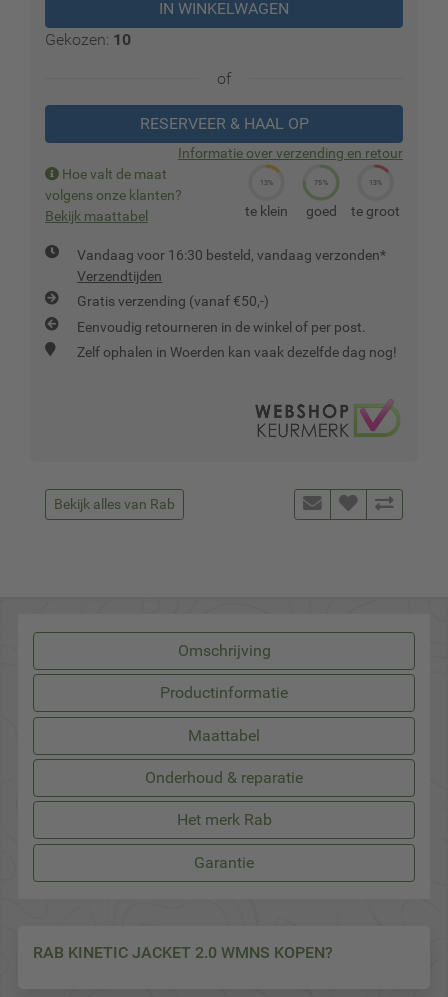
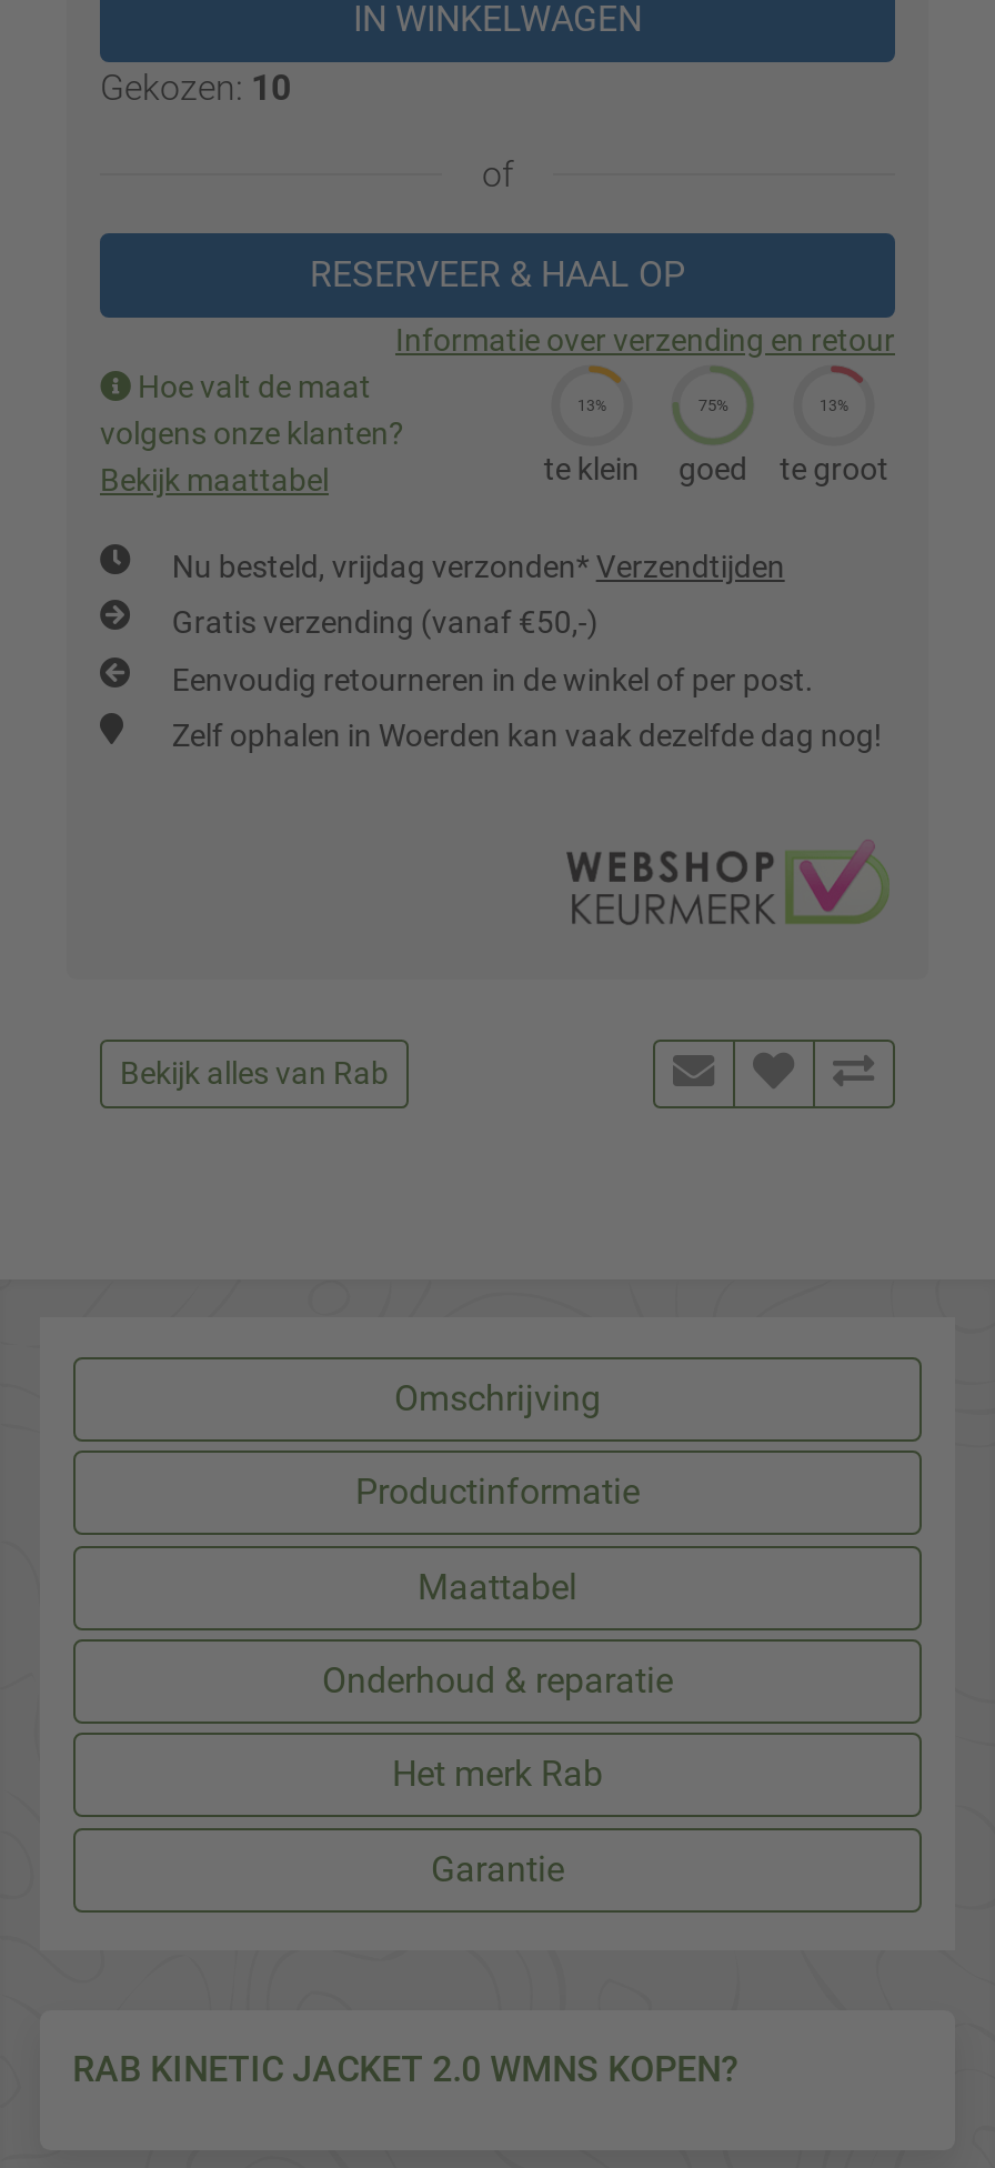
- Vandaag voor 16:30 besteld, vandaag verzonden*
- Verzendtijden
+ Nu besteld, vrijdag verzonden* Verzendtijden
